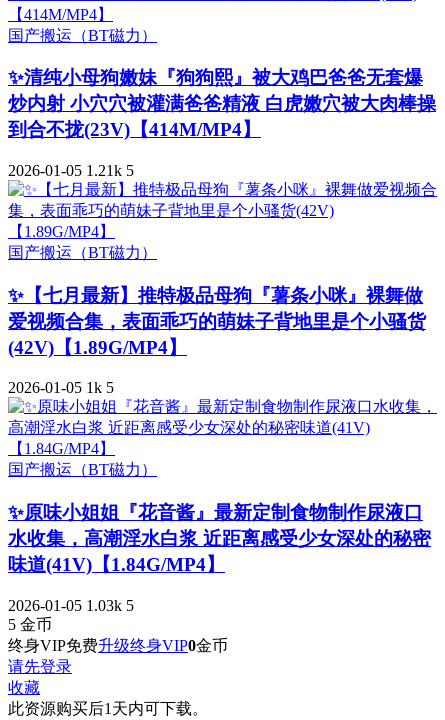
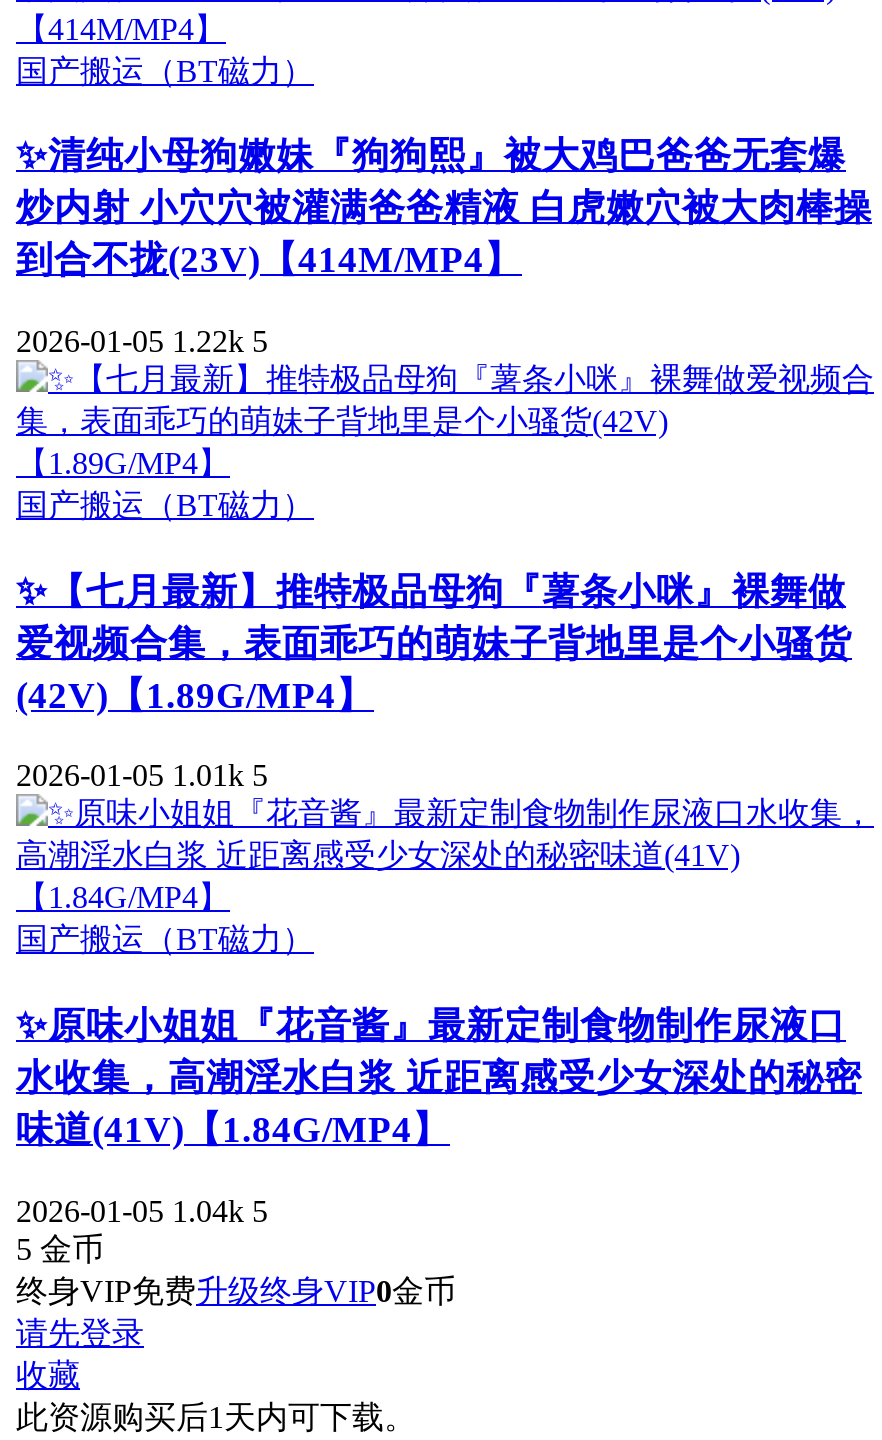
- 2026-01-05 1.21k 5
+ 2026-01-05 1.22k 5

- 2026-01-05 1k 5
+ 2026-01-05 1.01k 5

- 2026-01-05 1.03k 5
+ 2026-01-05 1.04k 5
